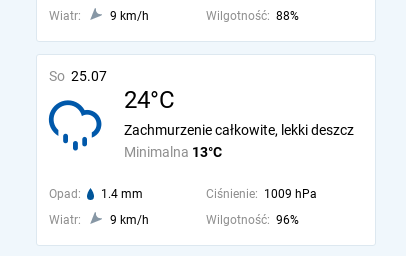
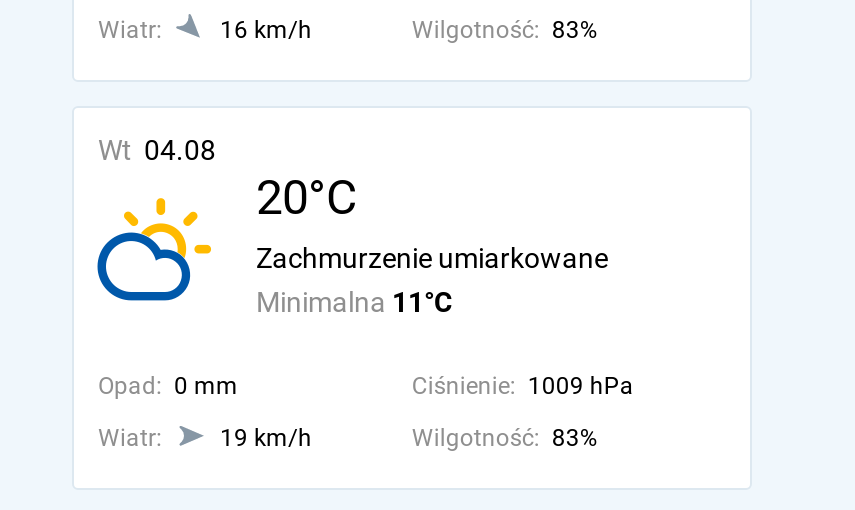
- 9 km/h
- Wilgotność: 88%
+ 16 km/h
+ Wilgotność: 83%

- [image]
- So 25.07
- 24°C
+ [image]
+ Wt 04.08
+ 20°C

- Zachmurzenie całkowite, lekki deszcz
+ Zachmurzenie umiarkowane

- Minimalna 13°C
+ Minimalna 11°C

- Opad:
- 1.4 mm
+ Opad: 0 mm

- 9 km/h
- Wilgotność: 96%
+ 19 km/h
+ Wilgotność: 83%
